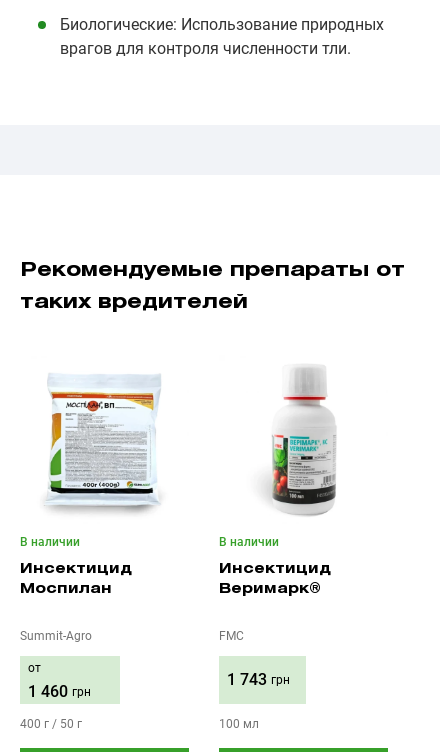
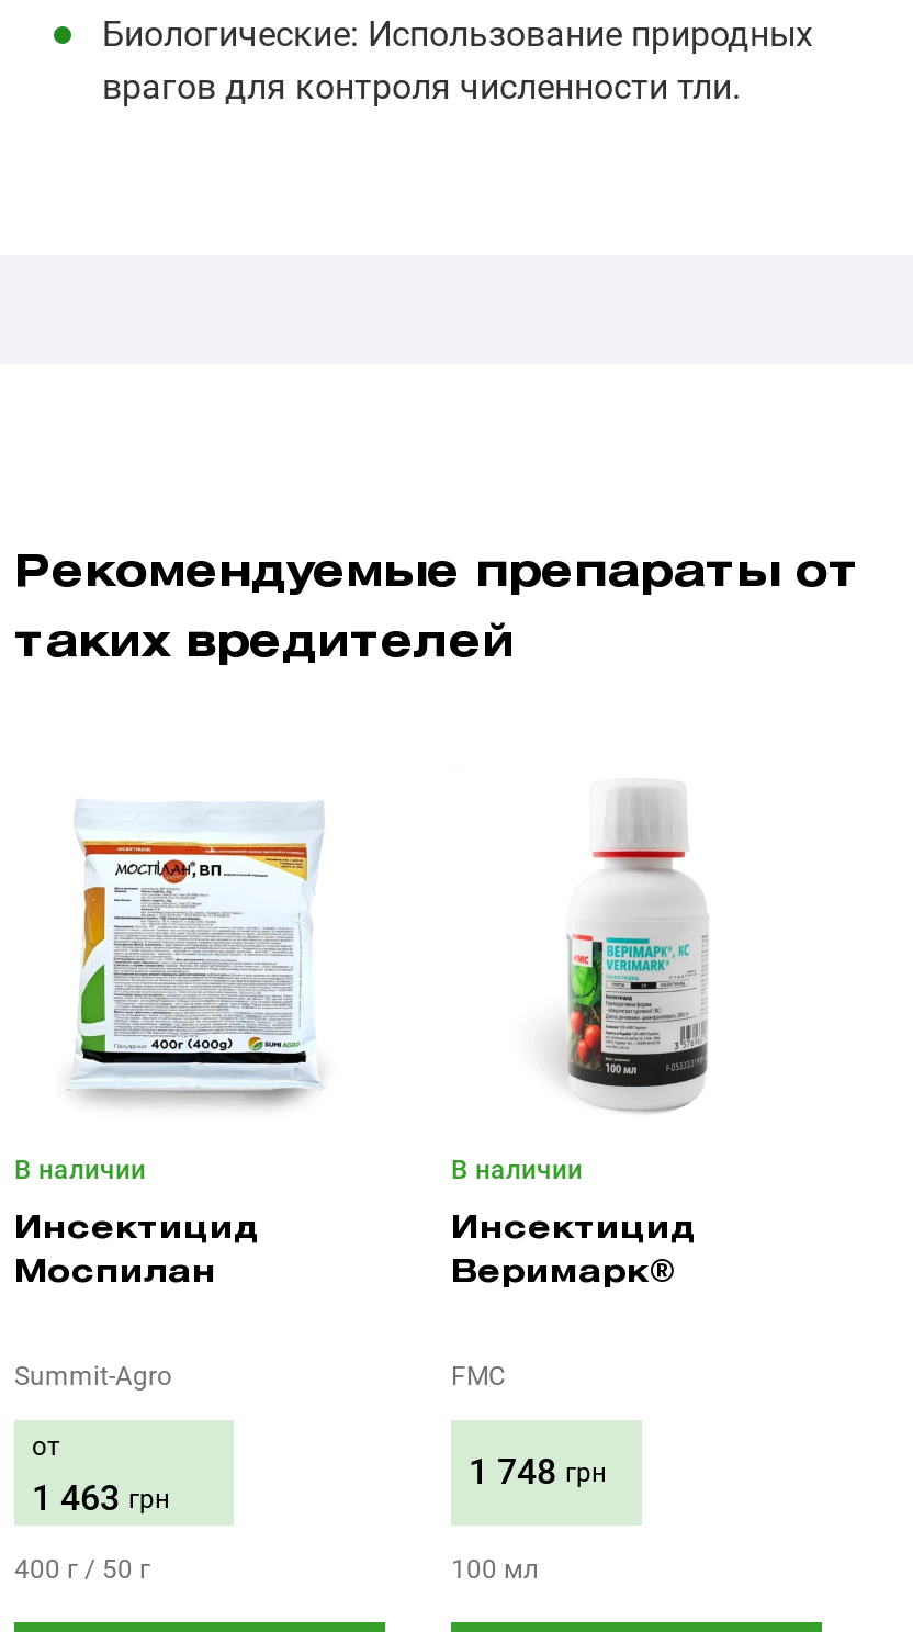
- 1 743 грн
+ 1 748 грн

- 1 460 грн
+ 1 463 грн
